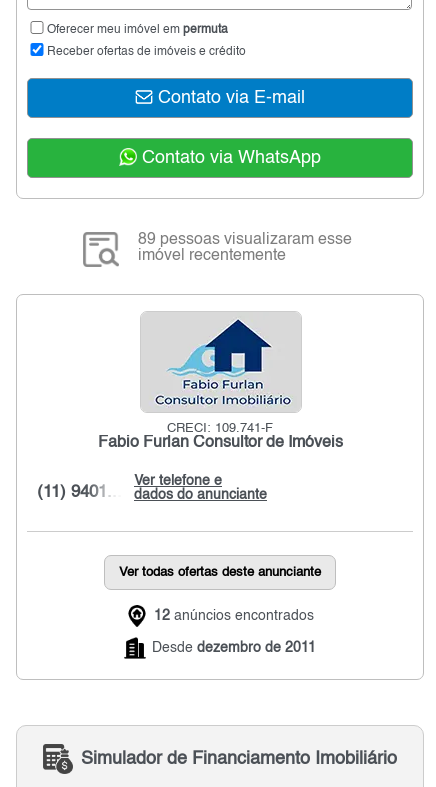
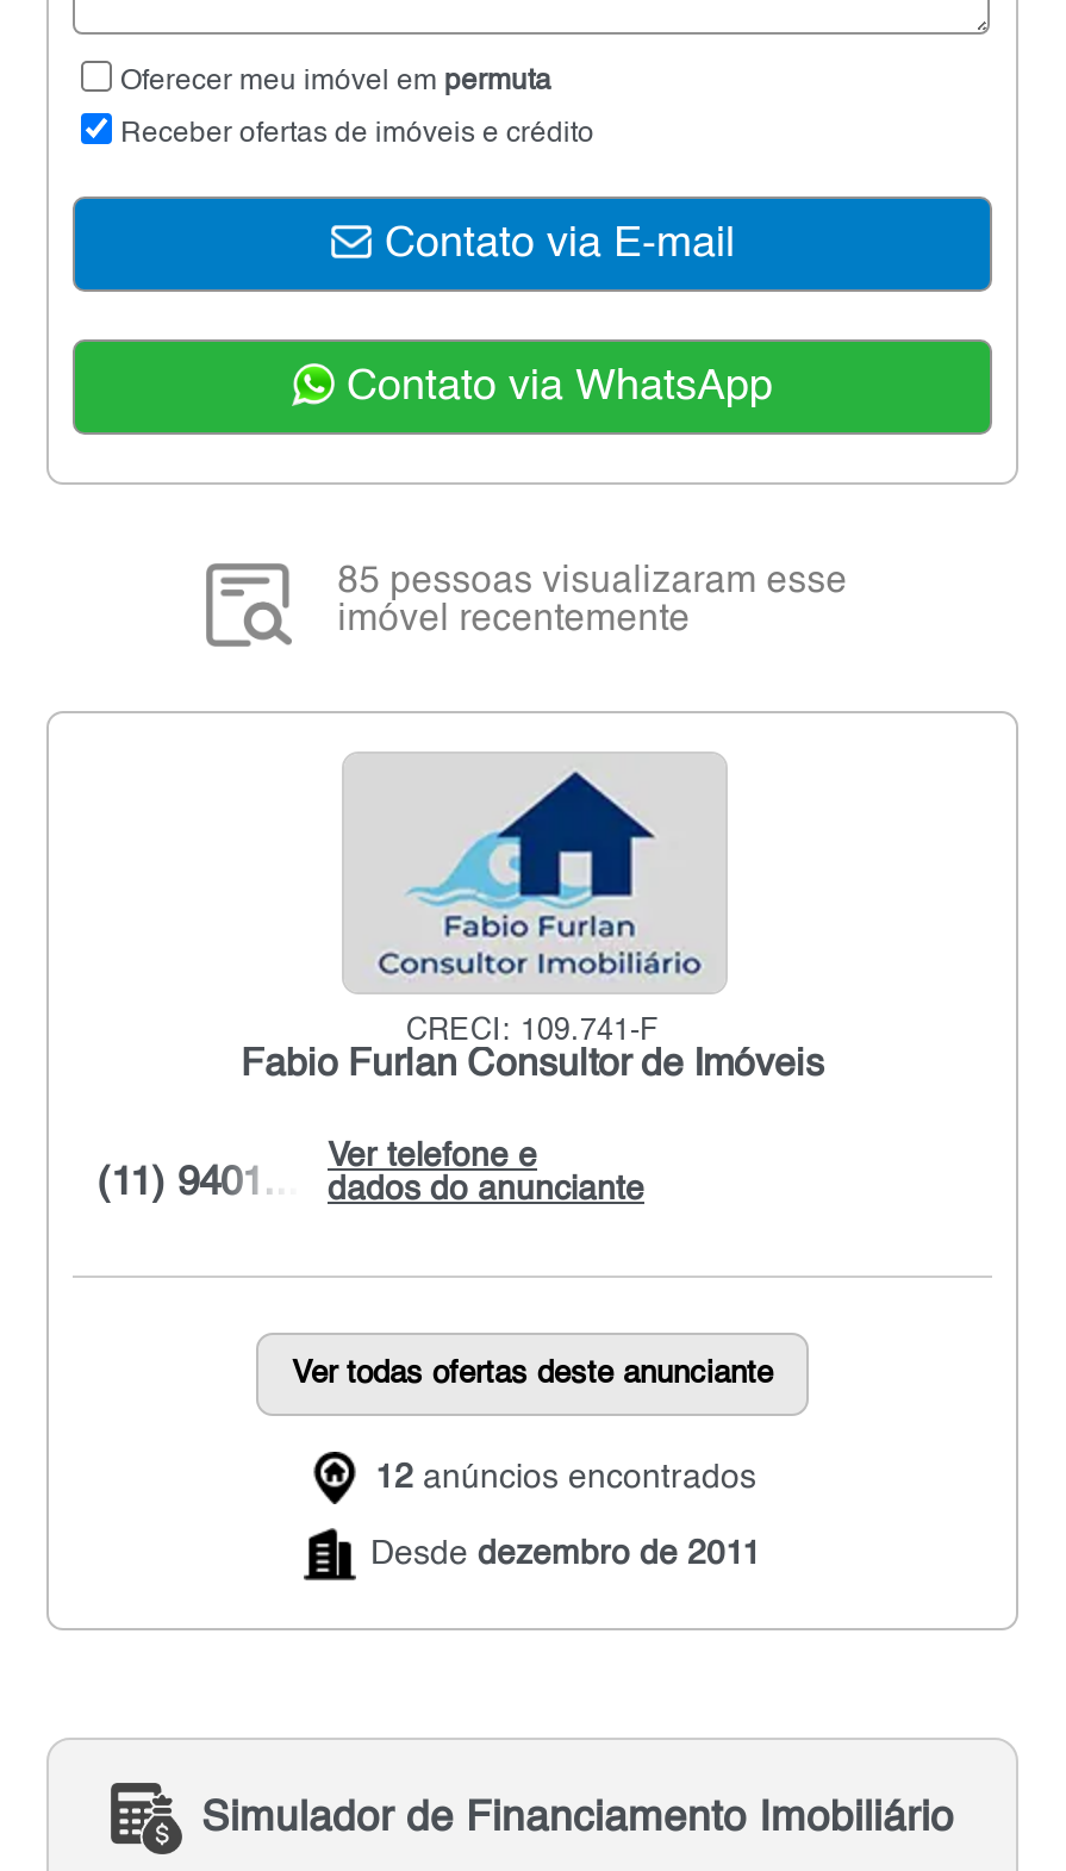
- 89 pessoas visualizaram esse
+ 85 pessoas visualizaram esse
